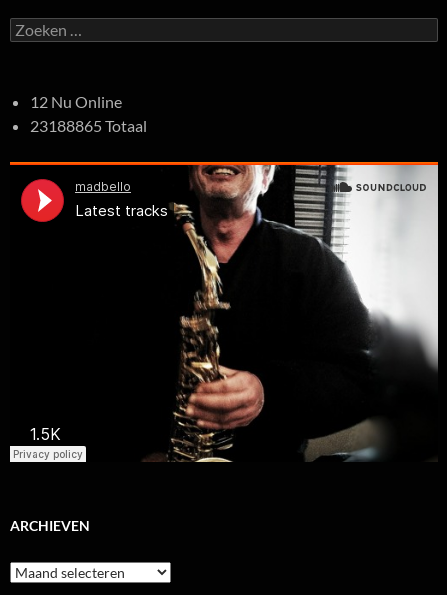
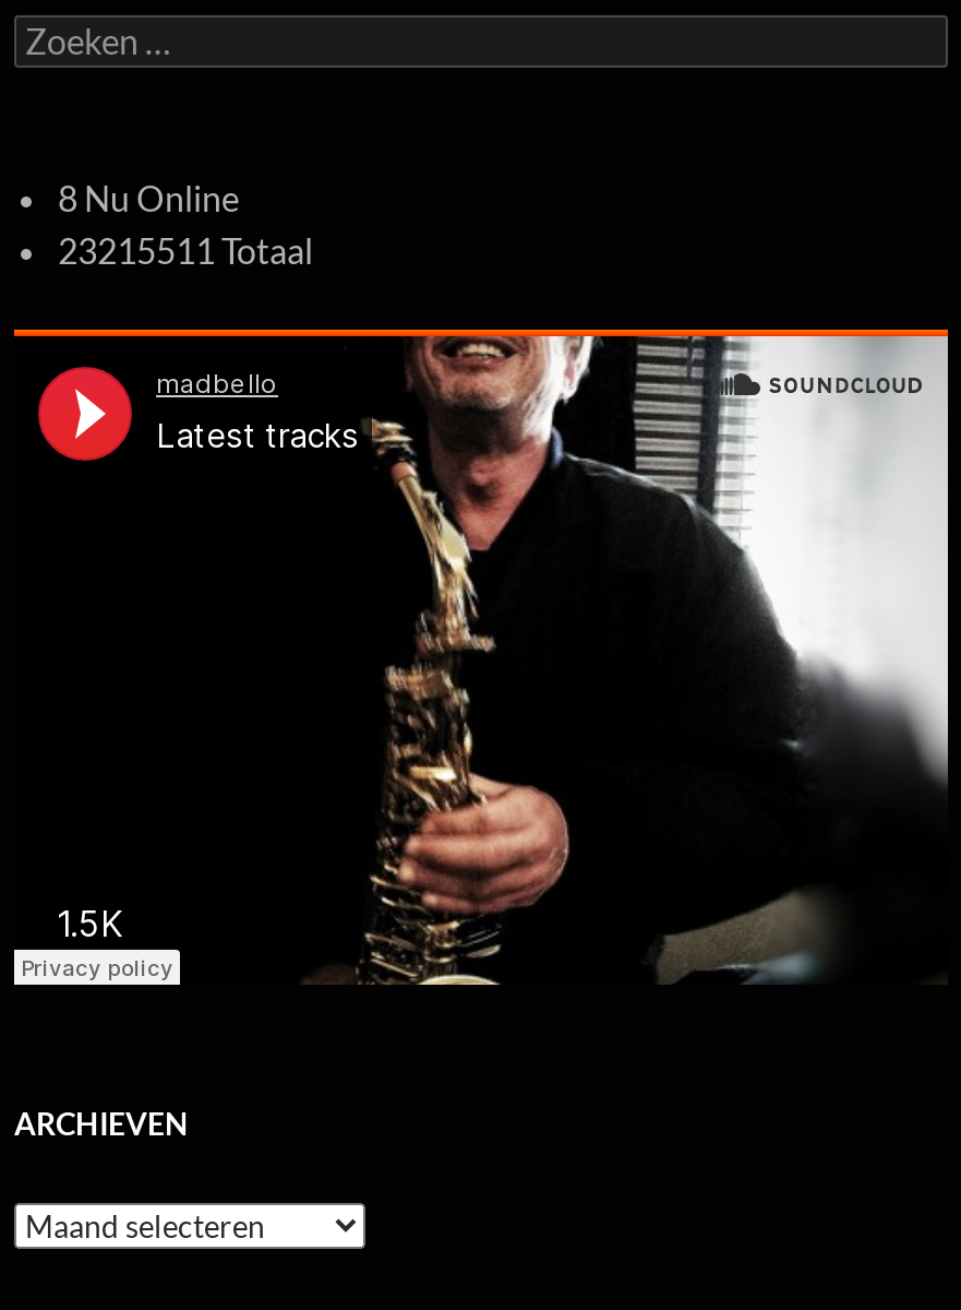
- 12 Nu Online
+ 8 Nu Online

- 23188865 Totaal
+ 23215511 Totaal
